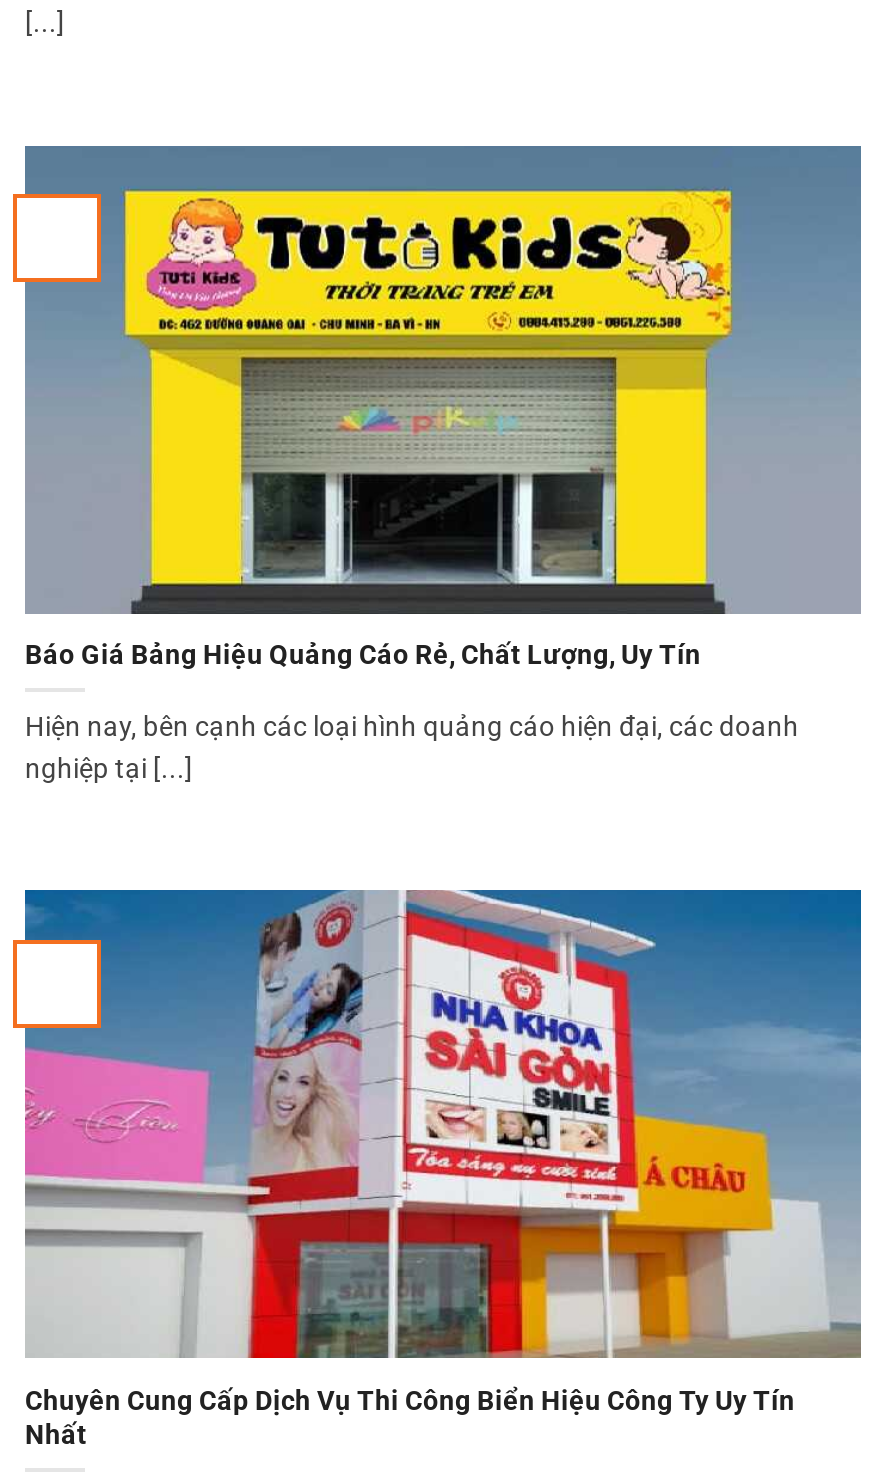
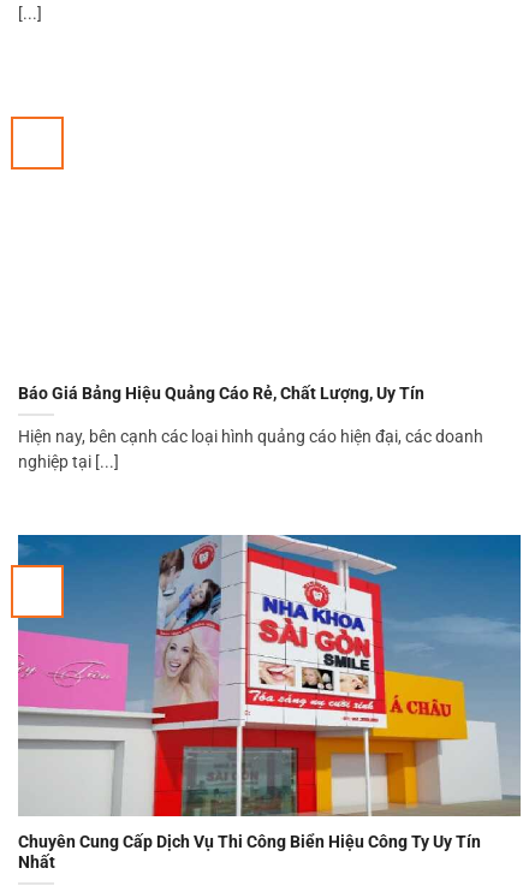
- [image]
